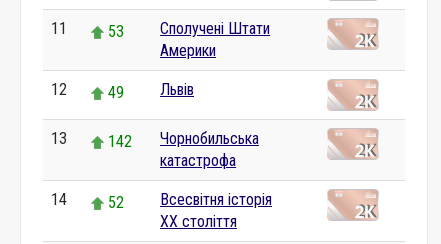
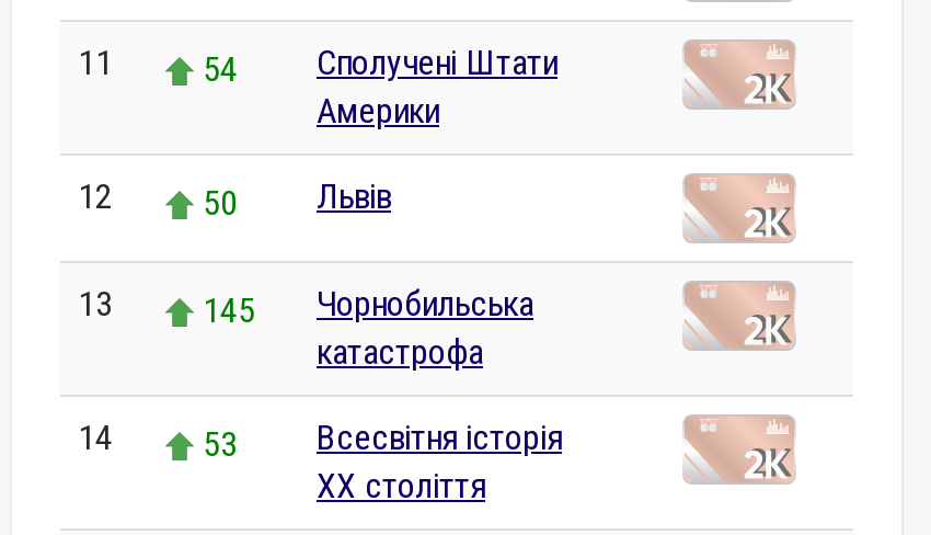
- 11 53 Сполучені Штати
+ 11 54 Сполучені Штати

- 12 49 Львів
+ 12 50 Львів

- 13 142 Чорнобильська
+ 13 145 Чорнобильська

- 14 52 Всесвітня історія
+ 14 53 Всесвітня історія
